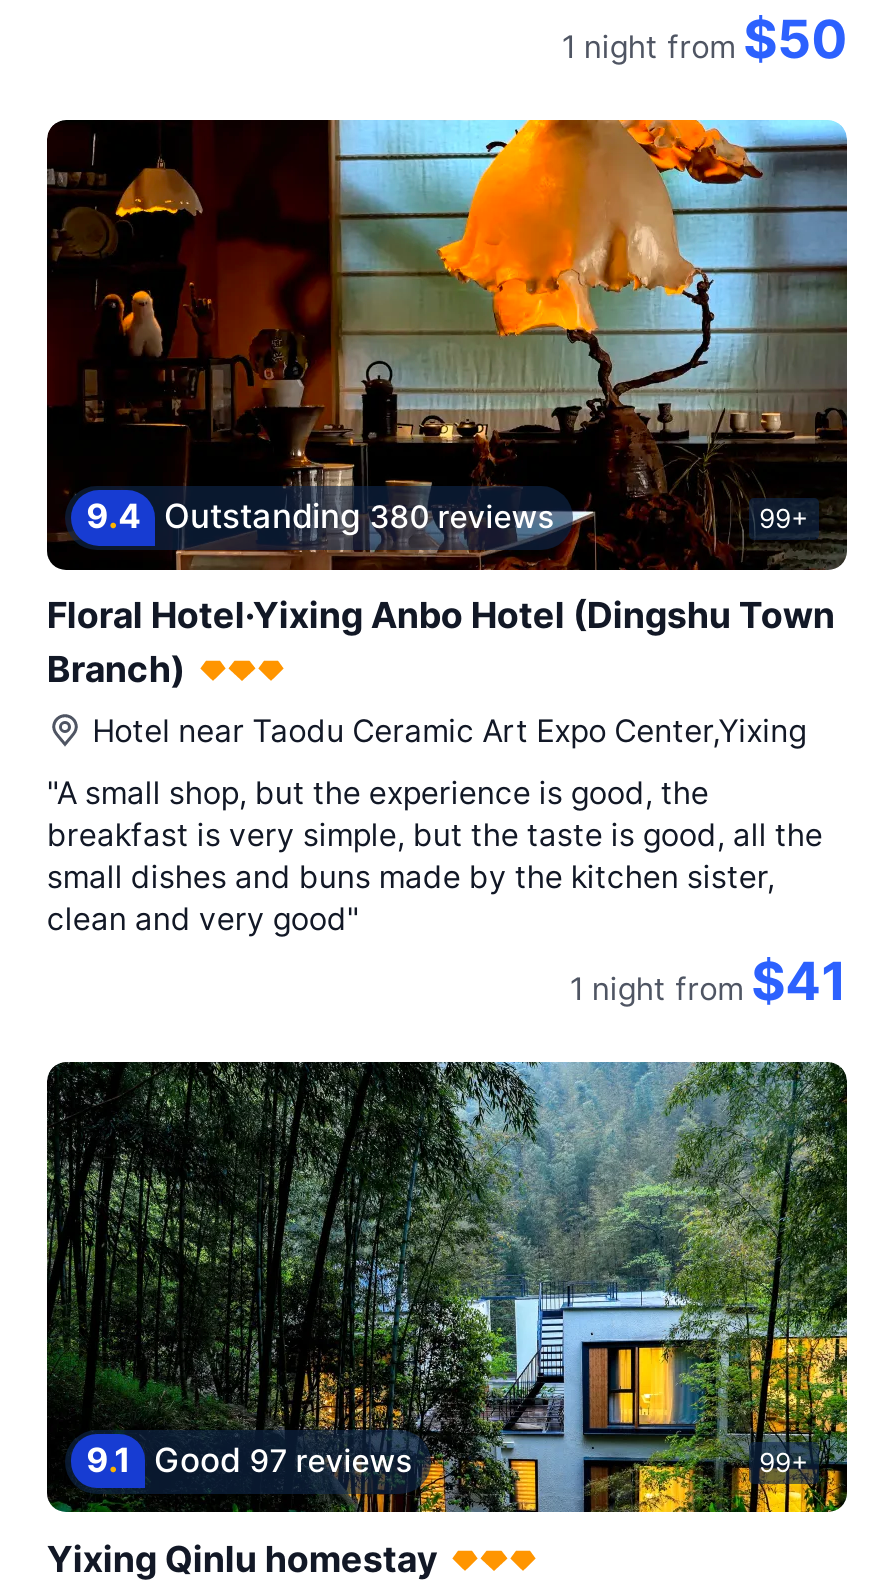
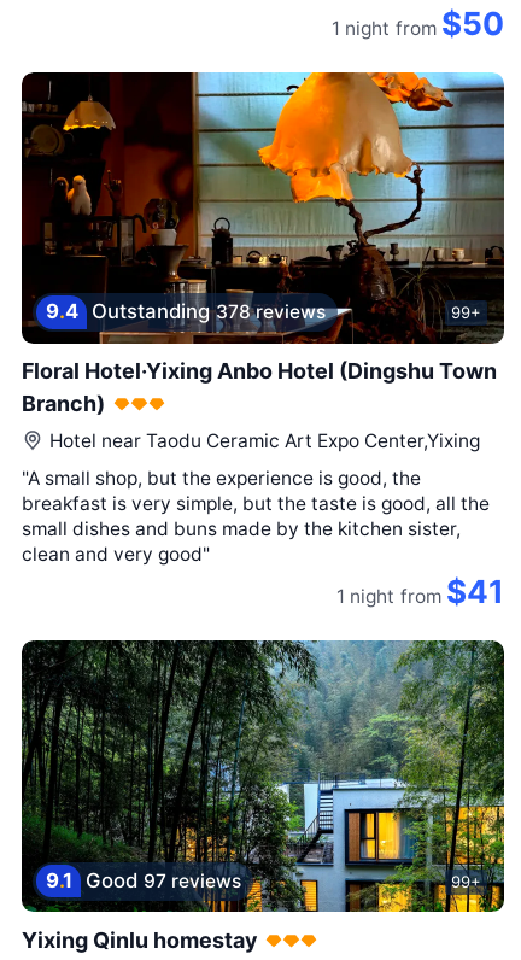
- 9.4 Outstanding 380 reviews
+ 9.4 Outstanding 378 reviews
